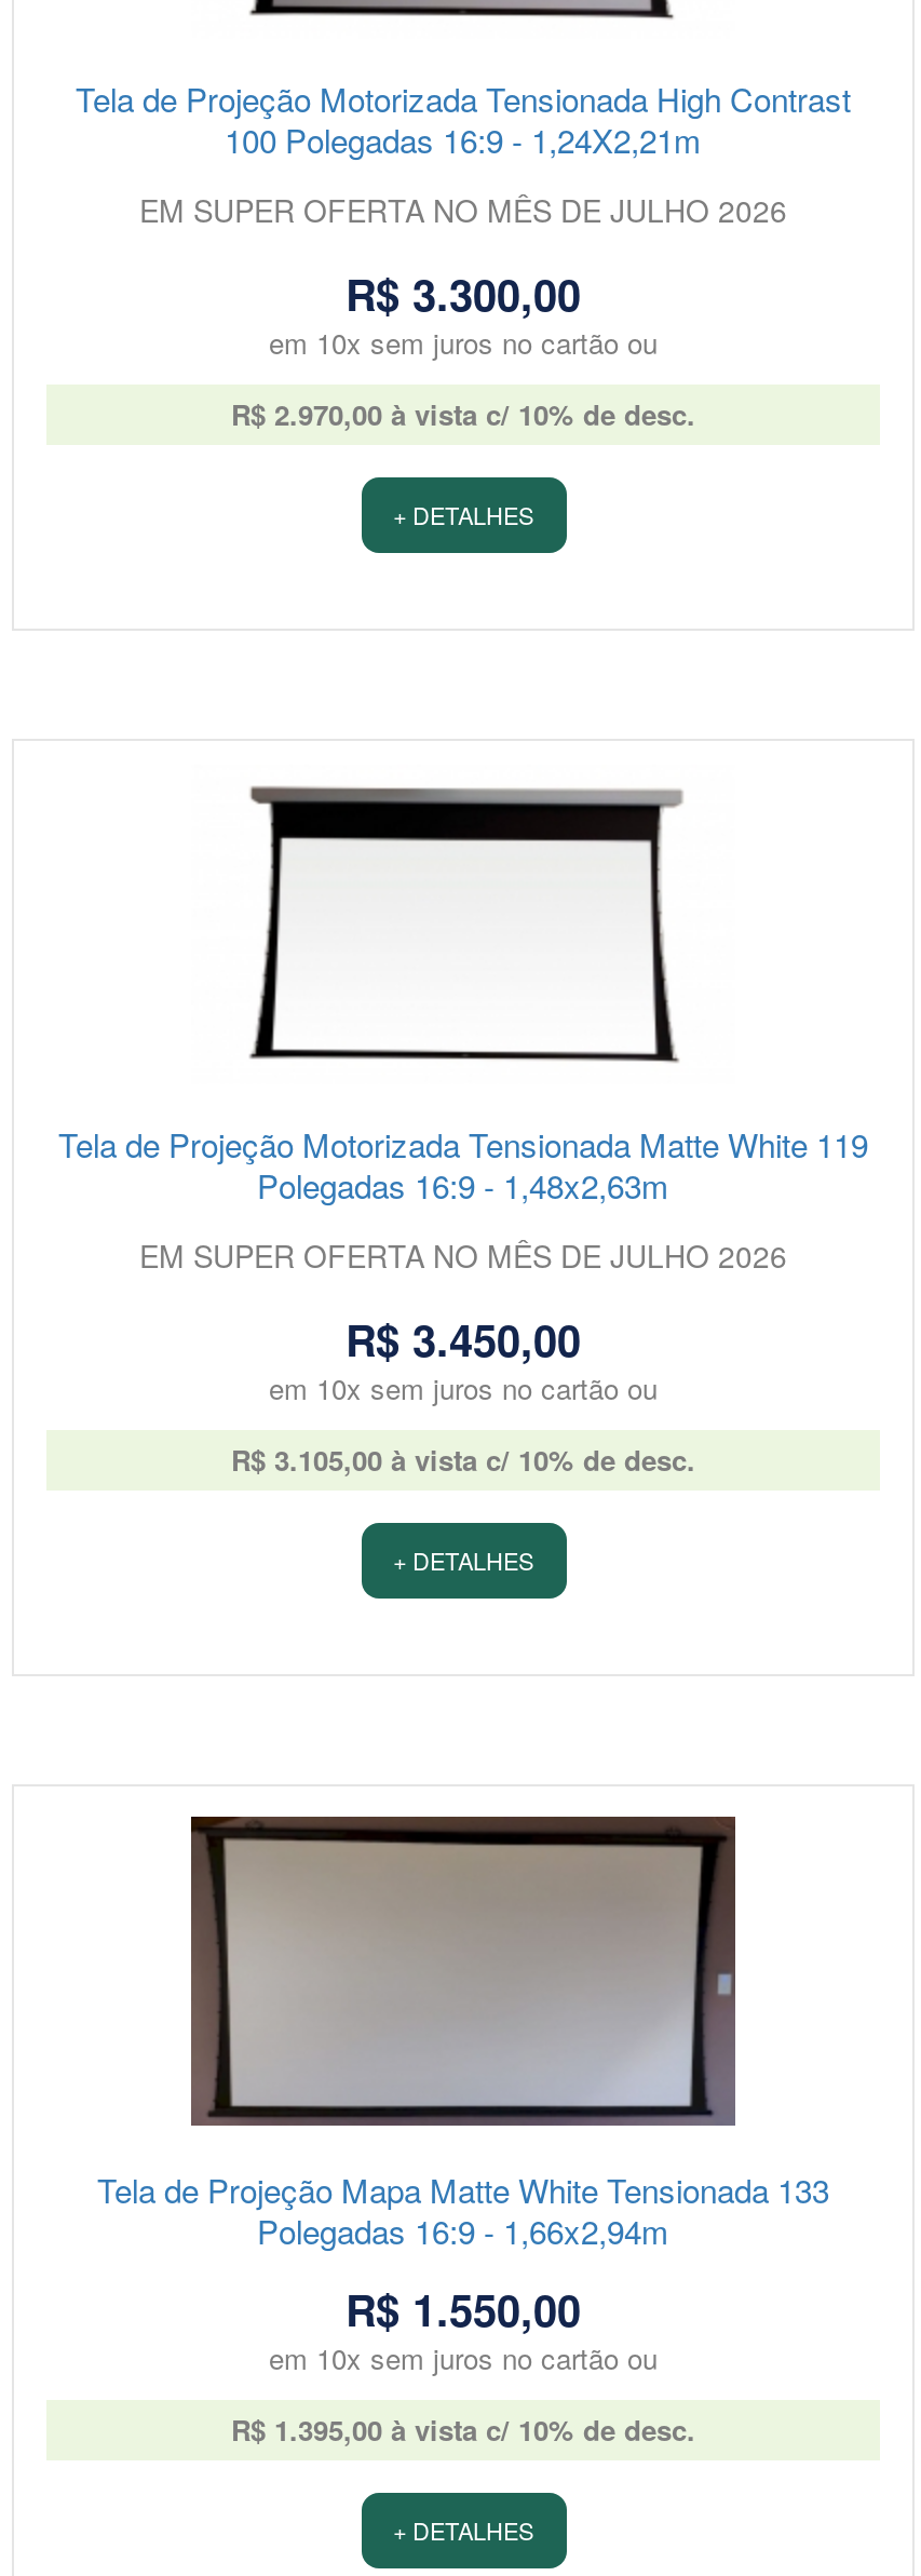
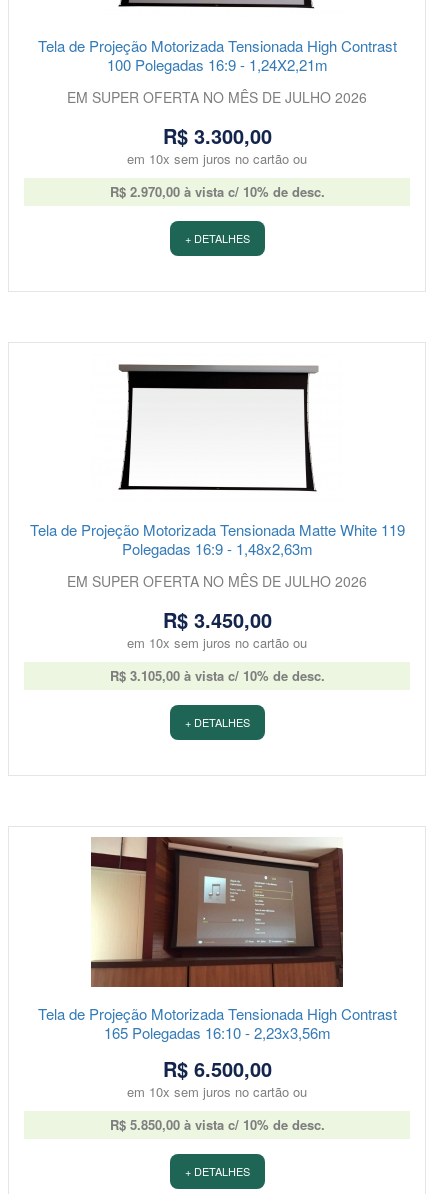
- [image]
- Tela de Projeção Mapa Matte White Tensionada 133
- Polegadas 16:9 - 1,66x2,94m
- R$ 1.550,00
+ [image]
+ Tela de Projeção Motorizada Tensionada High Contrast
+ 165 Polegadas 16:10 - 2,23x3,56m
+ R$ 6.500,00

- R$ 1.395,00 à vista c/ 10% de desc.
+ R$ 5.850,00 à vista c/ 10% de desc.
